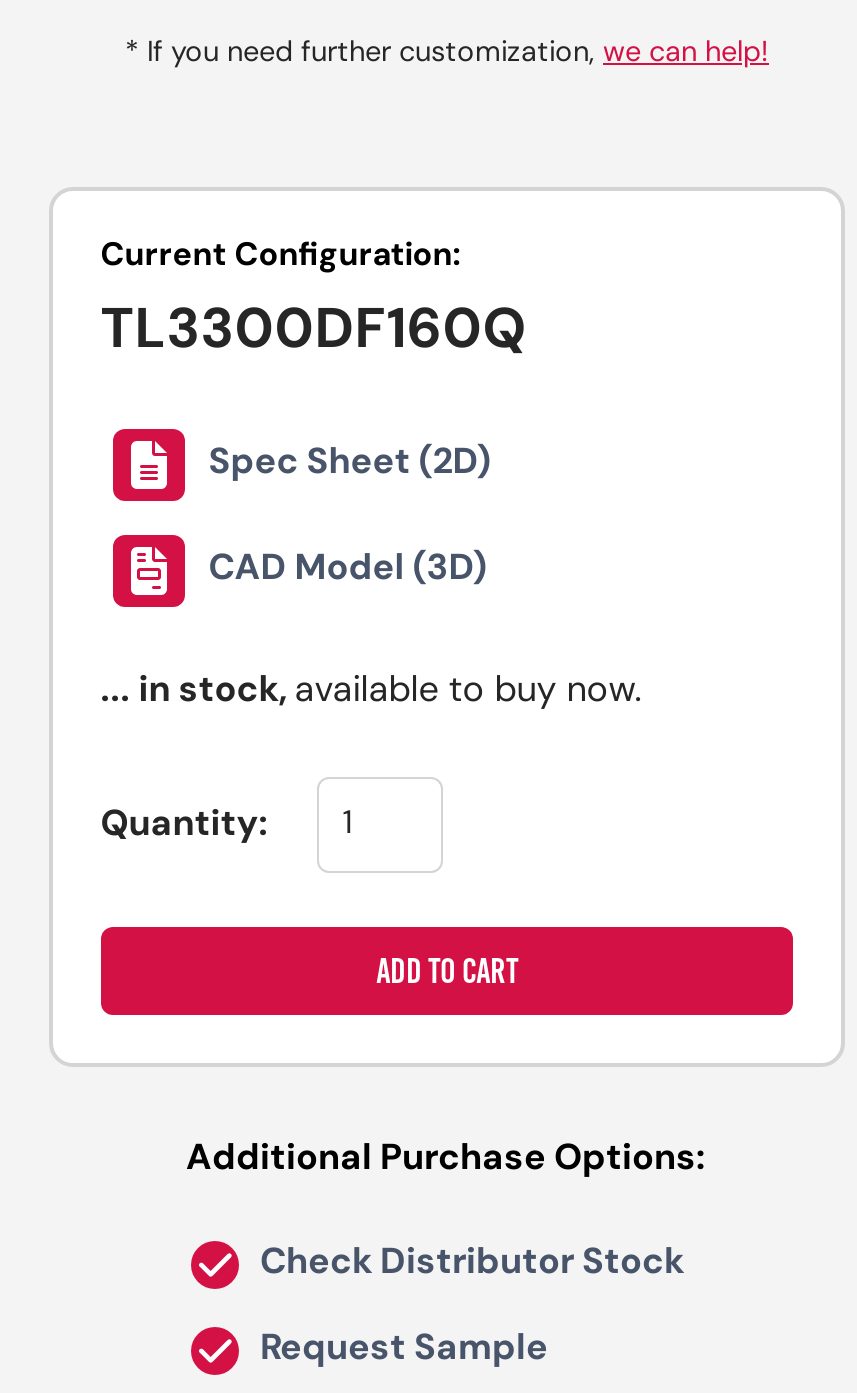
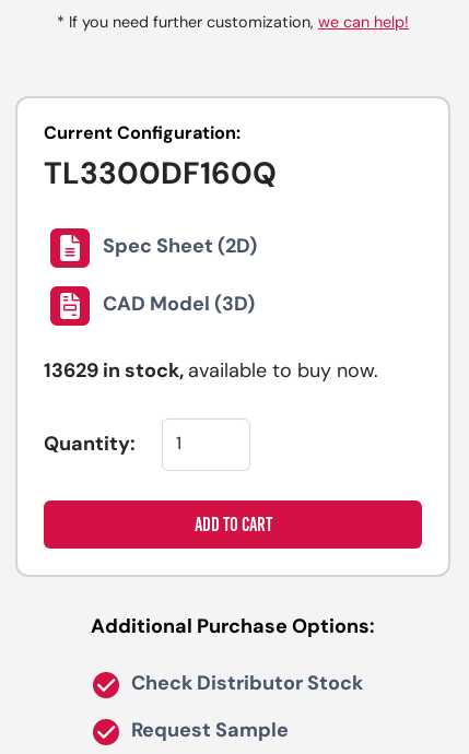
- ... in stock, available to buy now.
+ 13629 in stock, available to buy now.
